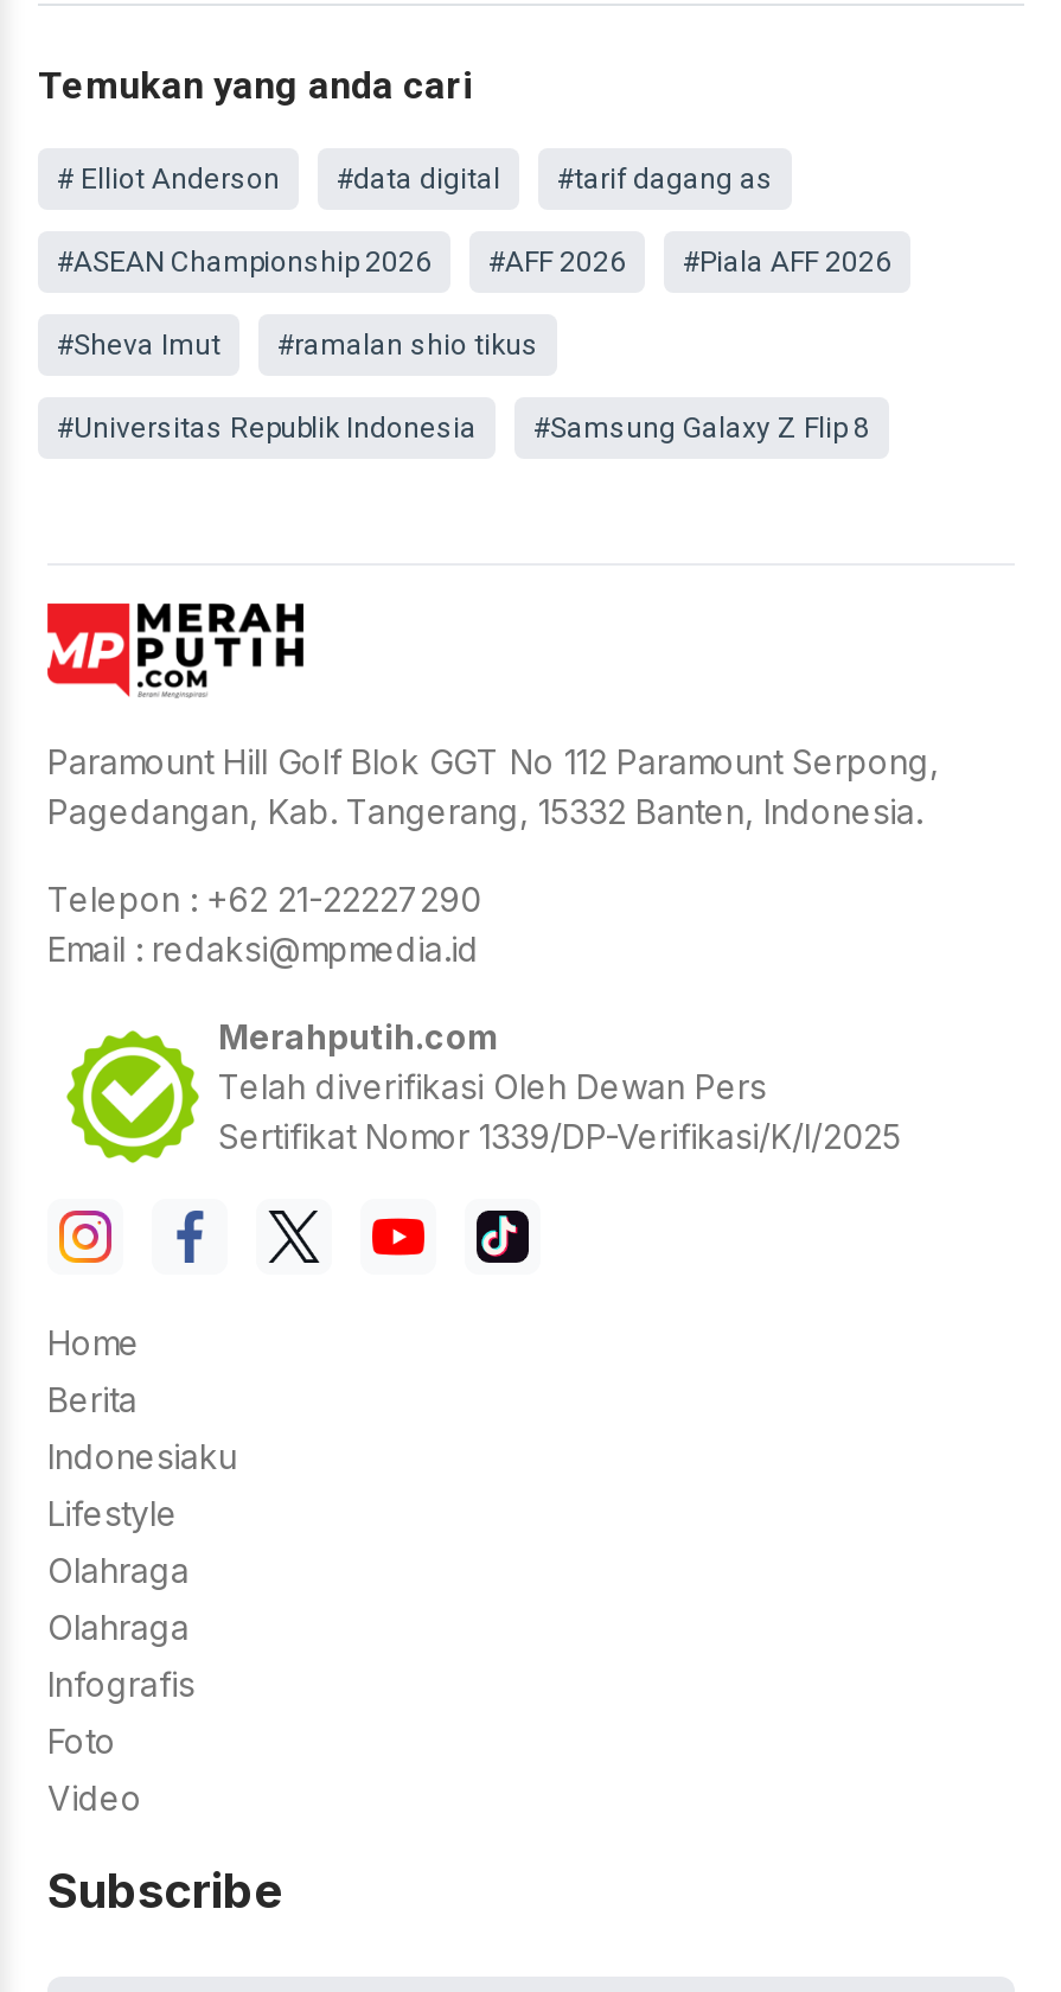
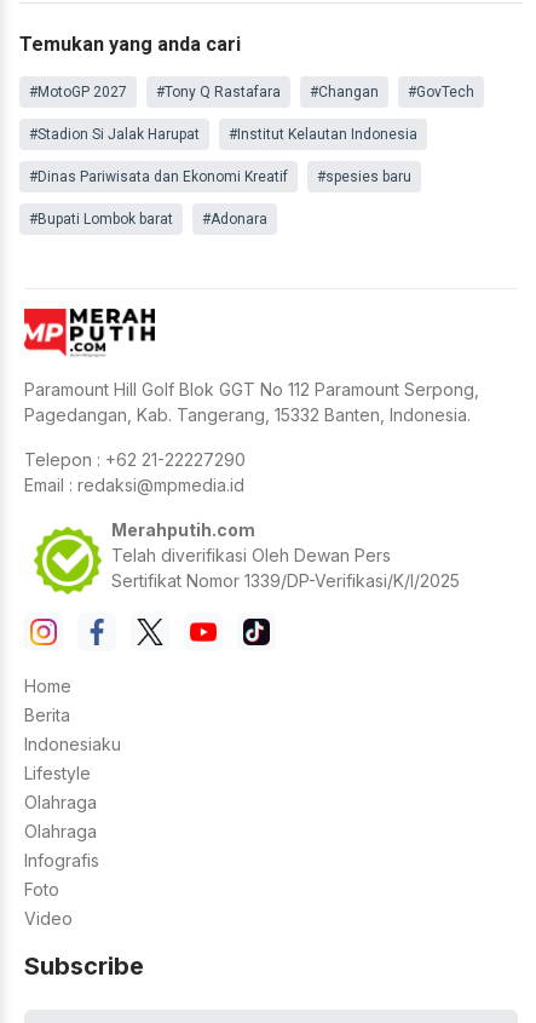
- # Elliot Anderson
- #data digital
- #tarif dagang as
+ #MotoGP 2027
+ #Tony Q Rastafara
+ #Changan
+ #GovTech

- #ASEAN Championship 2026
- #AFF 2026
- #Piala AFF 2026
+ #Stadion Si Jalak Harupat
+ #Institut Kelautan Indonesia

- #Sheva Imut
- #ramalan shio tikus
+ #Dinas Pariwisata dan Ekonomi Kreatif
+ #spesies baru

- #Universitas Republik Indonesia
- #Samsung Galaxy Z Flip 8
+ #Bupati Lombok barat
+ #Adonara
